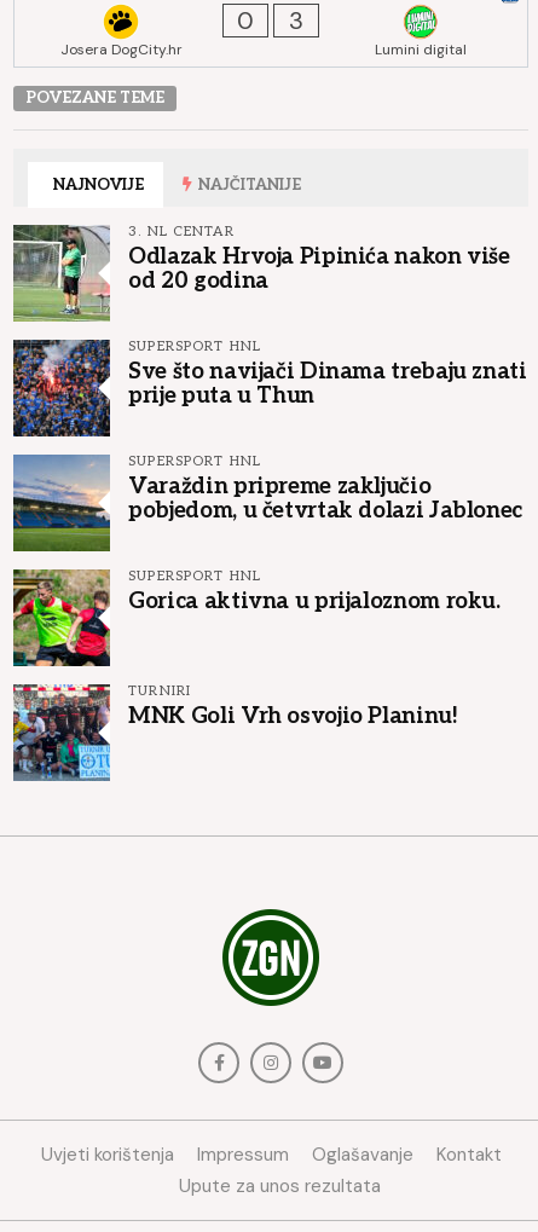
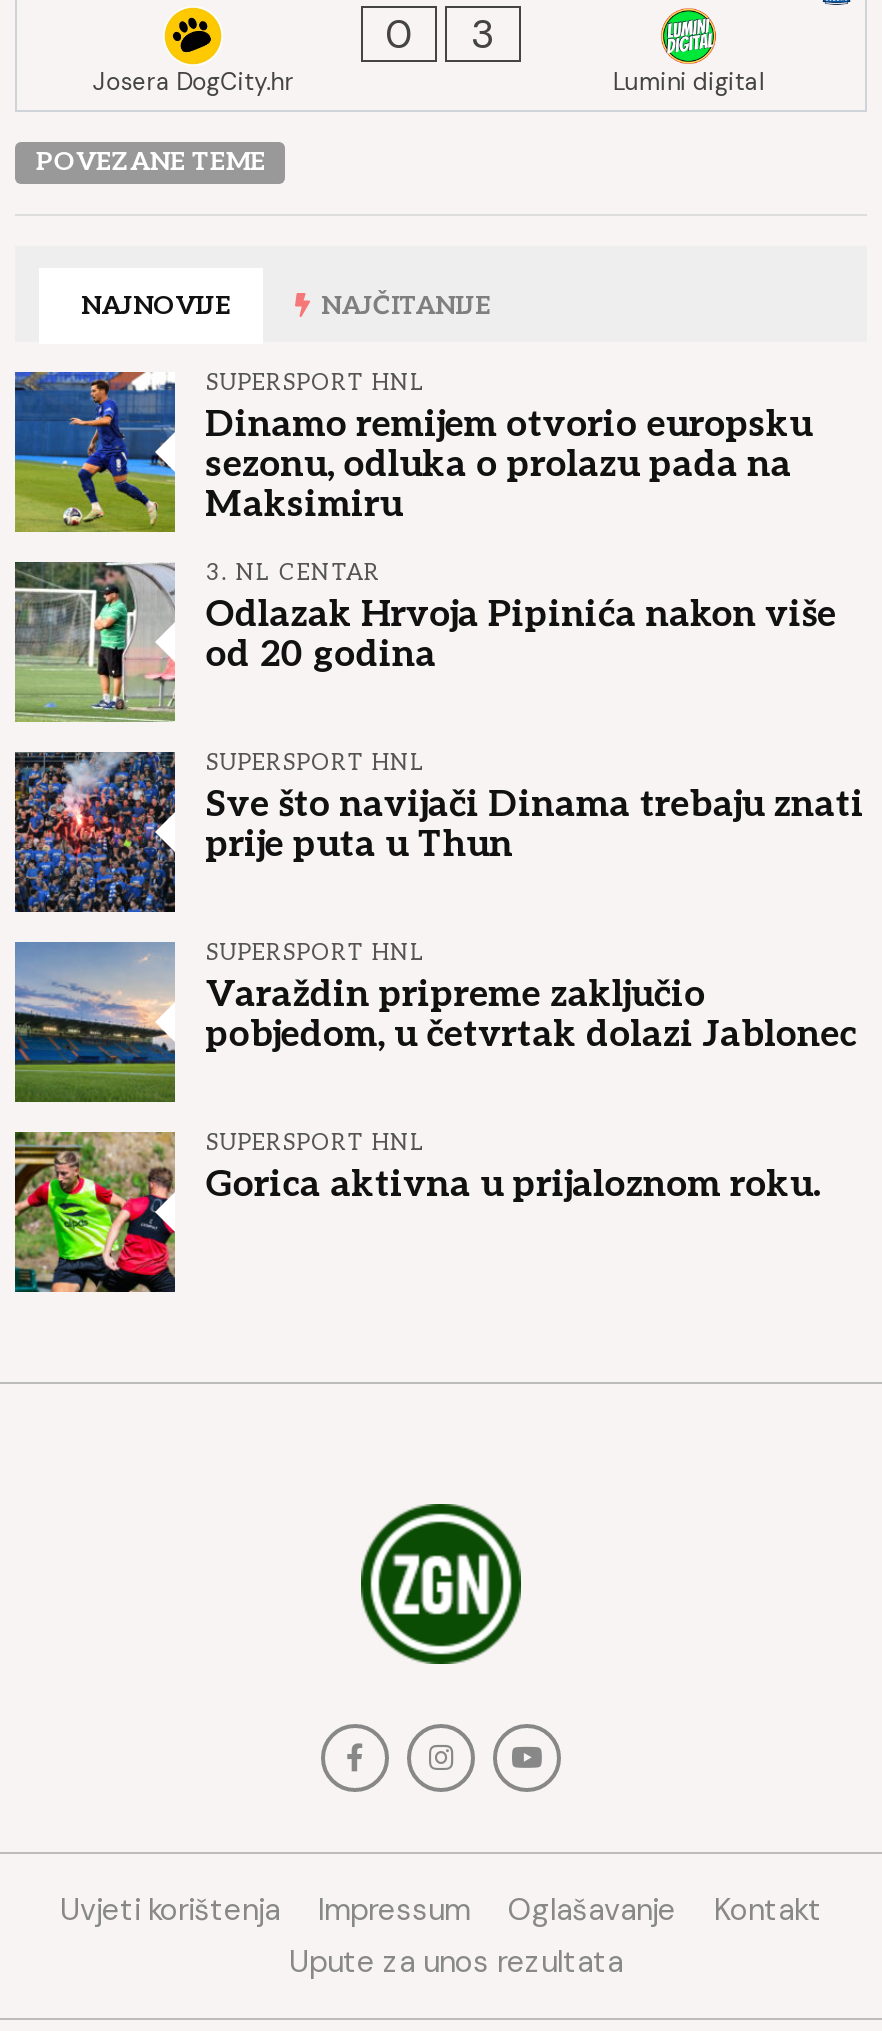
+ [image]
+ SUPERSPORT HNL
+ Dinamo remijem otvorio europsku
+ sezonu, odluka o prolazu pada na
+ Maksimiru

moved down: [image] | 3. NL CENTAR | Odlazak Hrvoja Pipinića nakon više | ... | SUPERSPORT HNL | Gorica aktivna u prijaloznom roku.

moved down: [image]

- [image]
- TURNIRI
- MNK Goli Vrh osvojio Planinu!
